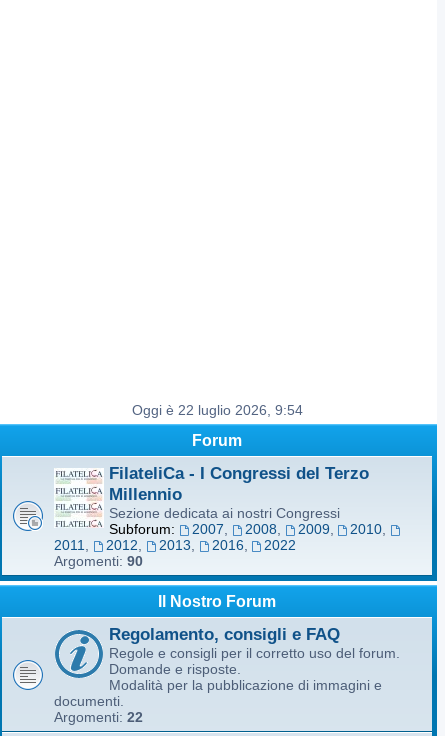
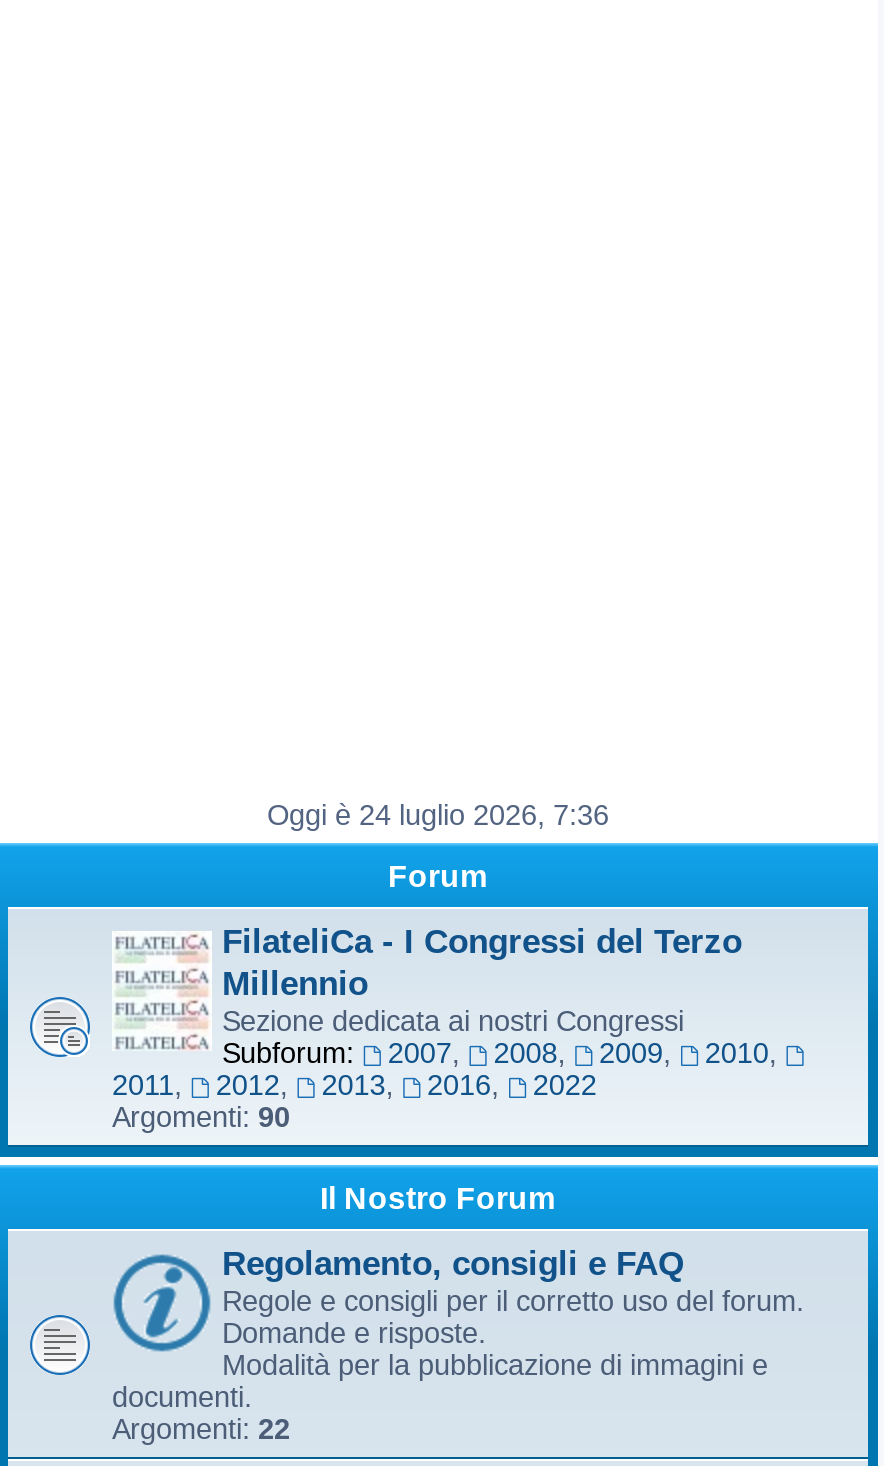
- Oggi è 22 luglio 2026, 9:54
+ Oggi è 24 luglio 2026, 7:36
